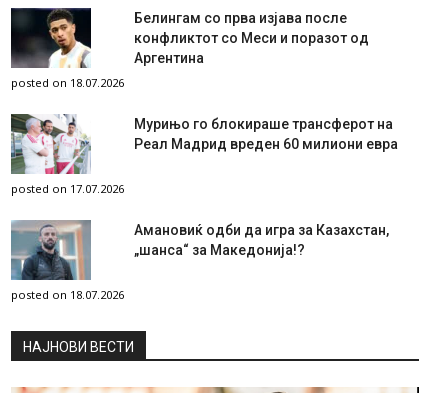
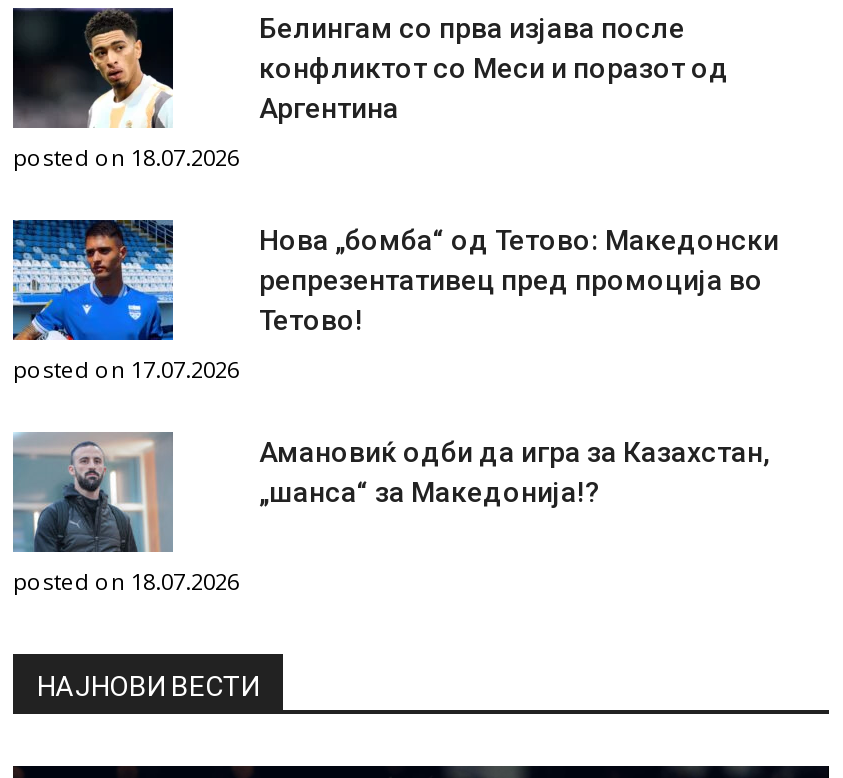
- [image]
+ [image]

- Мурињо го блокираше трансферот на
- Реал Мадрид вреден 60 милиони евра
+ Нова „бомба“ од Тетово: Македонски
+ репрезентативец пред промоција во
+ Тетово!
